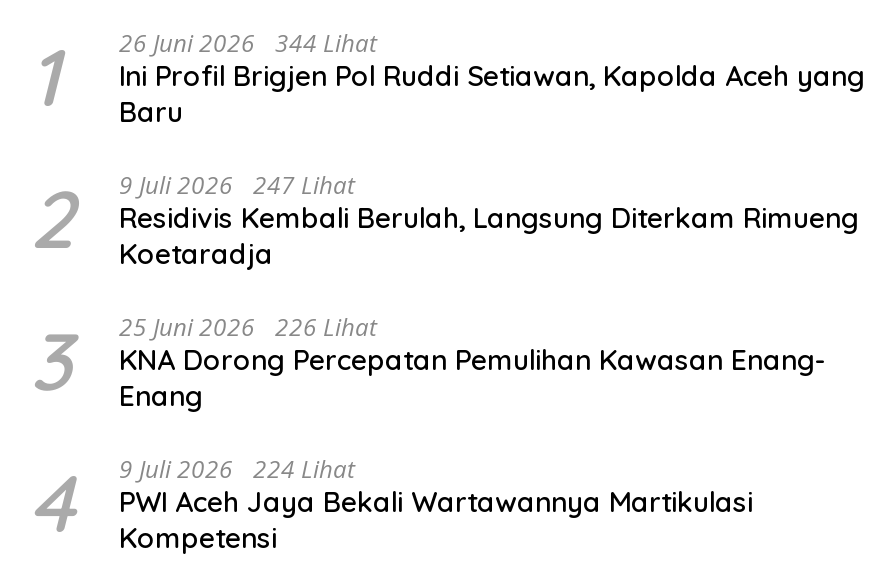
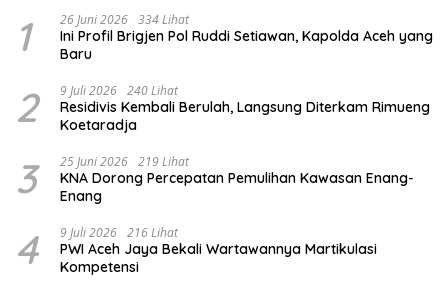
- 1 26 Juni 2026 344 Lihat Ini Profil Brigjen Pol Ruddi Setiawan, Kapolda Aceh yang Baru
+ 1 26 Juni 2026 334 Lihat Ini Profil Brigjen Pol Ruddi Setiawan, Kapolda Aceh yang Baru

- 2 9 Juli 2026 247 Lihat Residivis Kembali Berulah, Langsung Diterkam Rimueng Koetaradja
+ 2 9 Juli 2026 240 Lihat Residivis Kembali Berulah, Langsung Diterkam Rimueng Koetaradja

- 3 25 Juni 2026 226 Lihat KNA Dorong Percepatan Pemulihan Kawasan Enang- Enang
+ 3 25 Juni 2026 219 Lihat KNA Dorong Percepatan Pemulihan Kawasan Enang- Enang

- 4 9 Juli 2026 224 Lihat PWI Aceh Jaya Bekali Wartawannya Martikulasi Kompetensi
+ 4 9 Juli 2026 216 Lihat PWI Aceh Jaya Bekali Wartawannya Martikulasi Kompetensi
